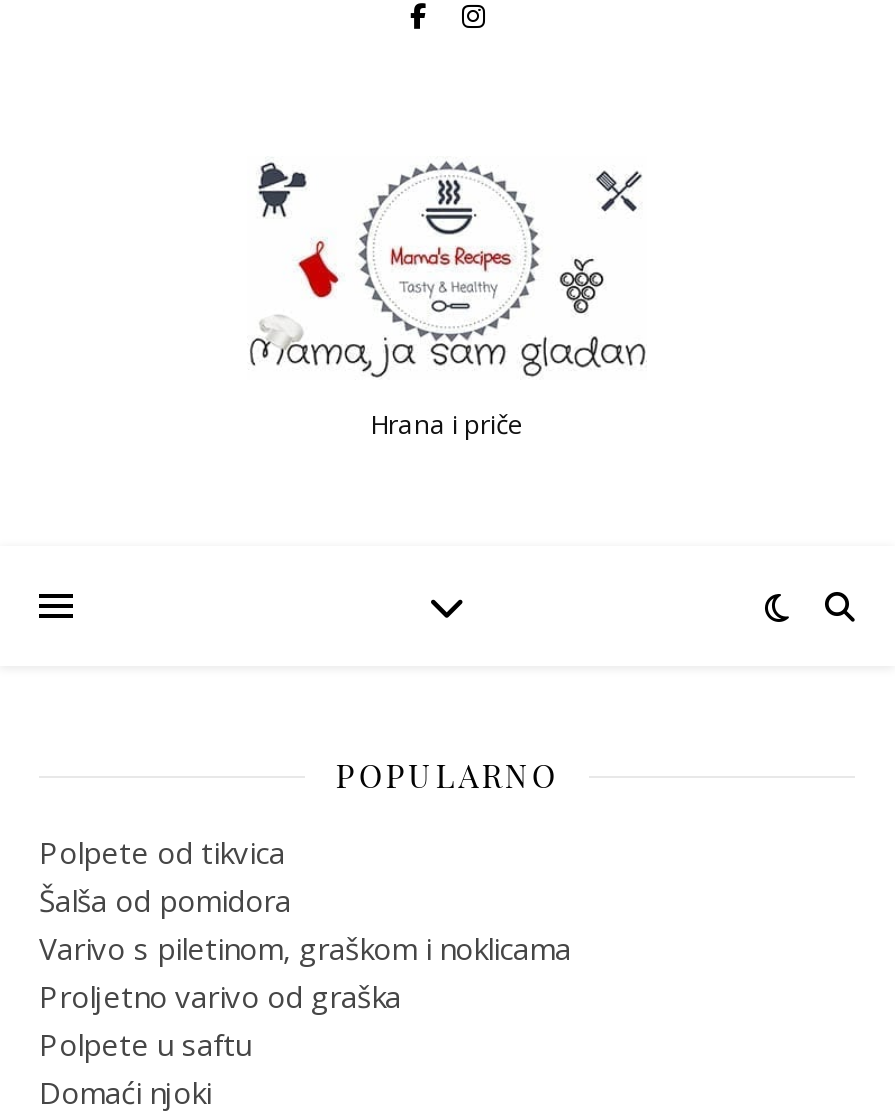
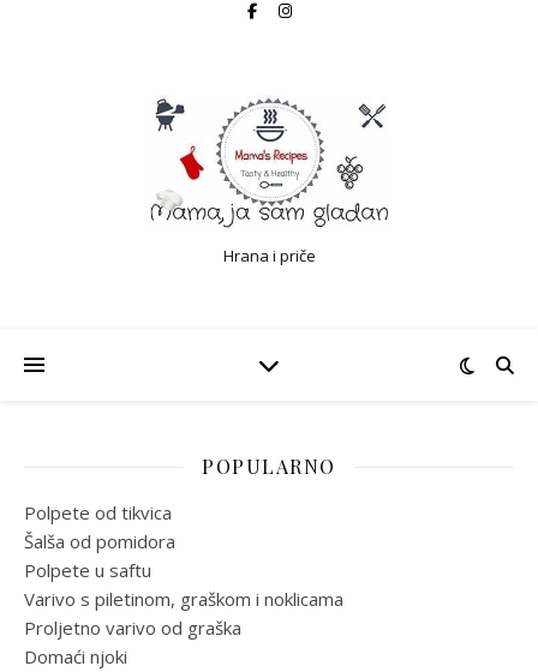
moved down: Varivo s piletinom, graškom i noklicama | Proljetno varivo od graška

moved up: Polpete u saftu
